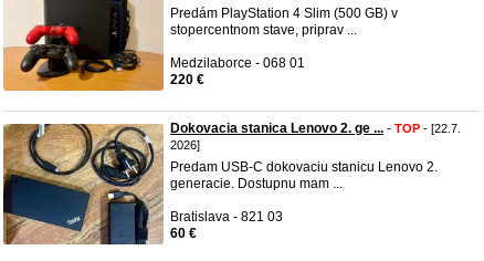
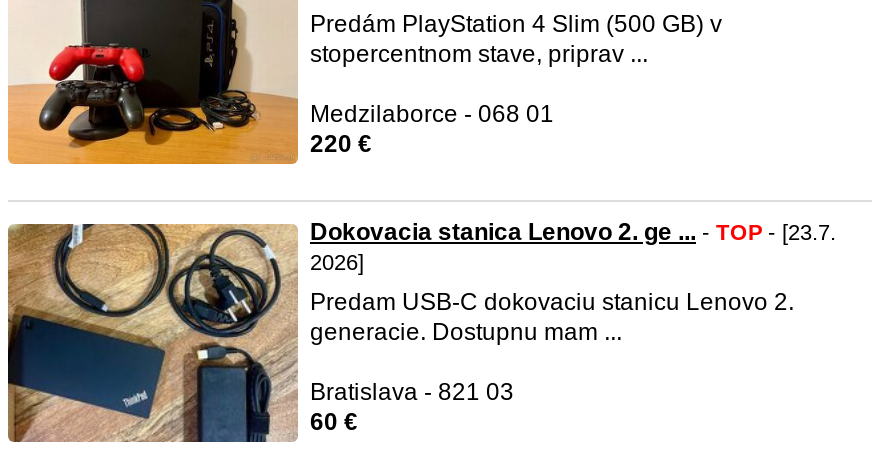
- Dokovacia stanica Lenovo 2. ge ... - TOP - [22.7.
+ Dokovacia stanica Lenovo 2. ge ... - TOP - [23.7.
